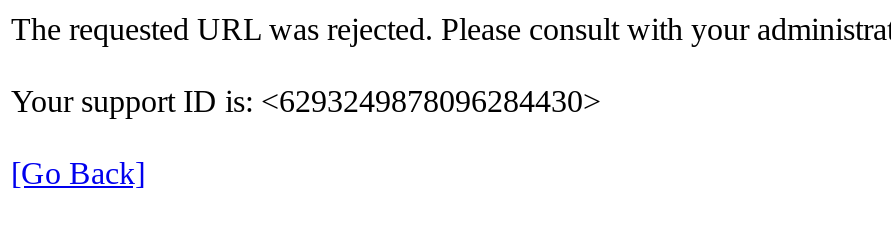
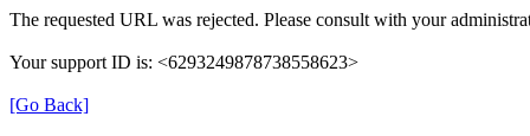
- Your support ID is: <6293249878096284430>
+ Your support ID is: <6293249878738558623>
